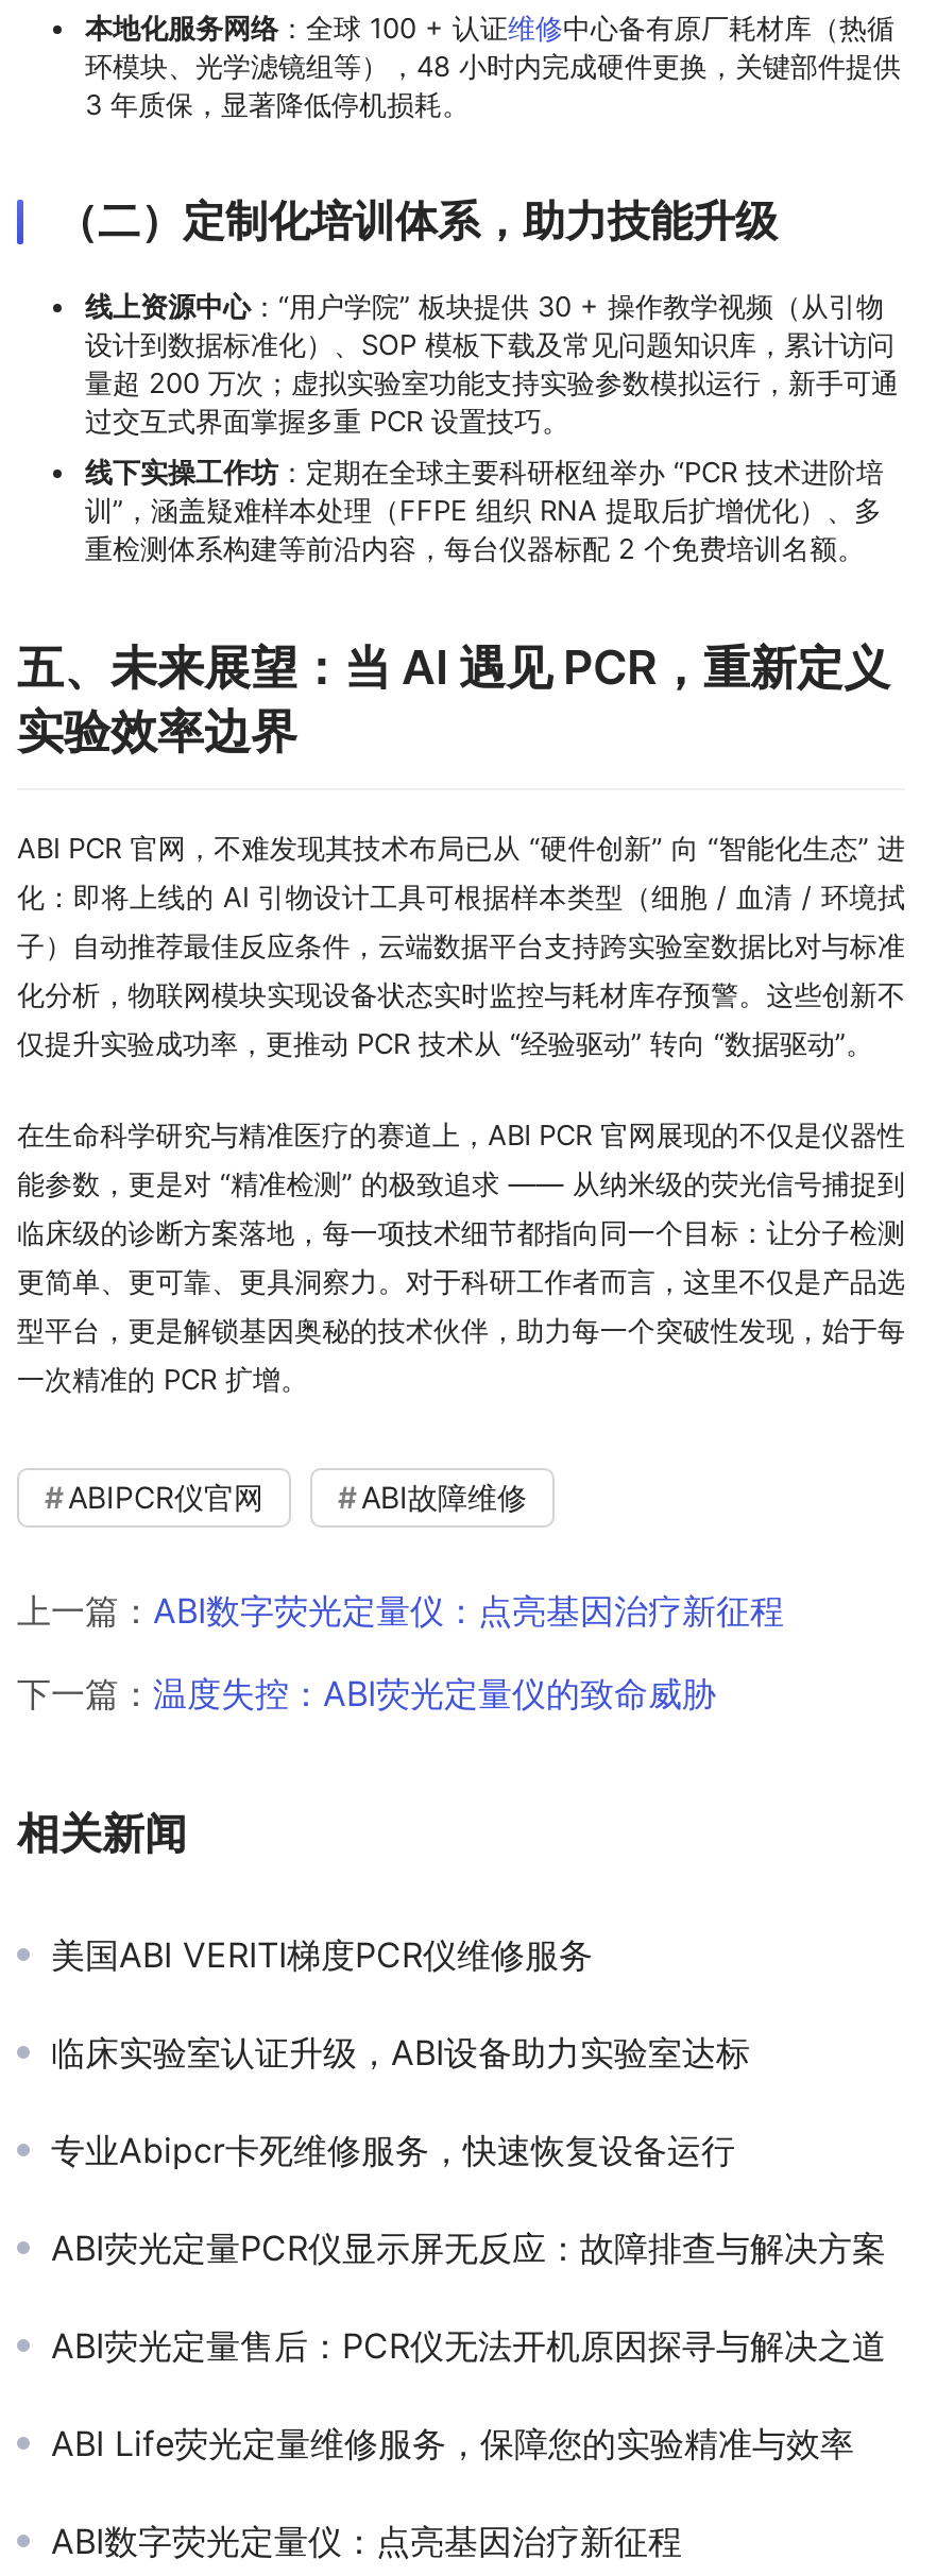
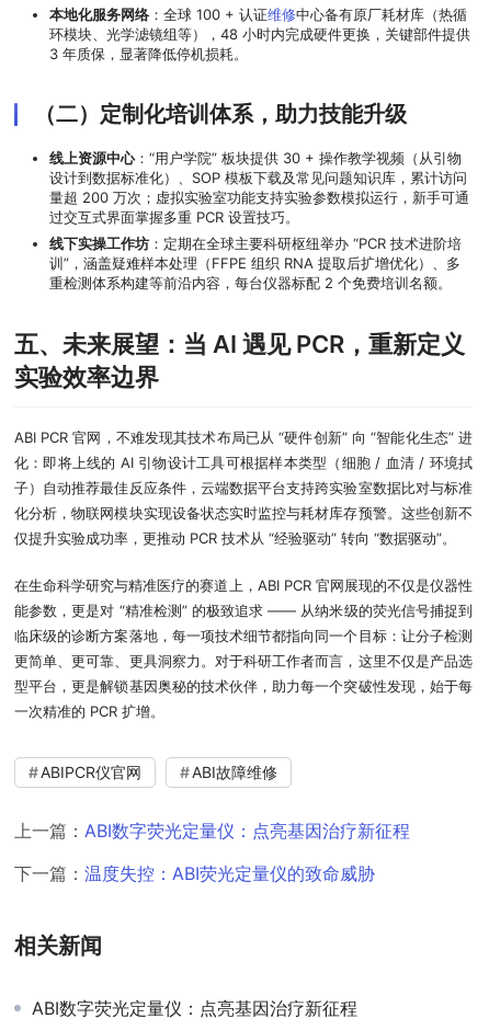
- 美国ABI VERITI梯度PCR仪维修服务
- 临床实验室认证升级，ABI设备助力实验室达标
- 专业Abipcr卡死维修服务，快速恢复设备运行
- ABI荧光定量PCR仪显示屏无反应：故障排查与解决方案
- ABI荧光定量售后：PCR仪无法开机原因探寻与解决之道
- ABI Life荧光定量维修服务，保障您的实验精准与效率
